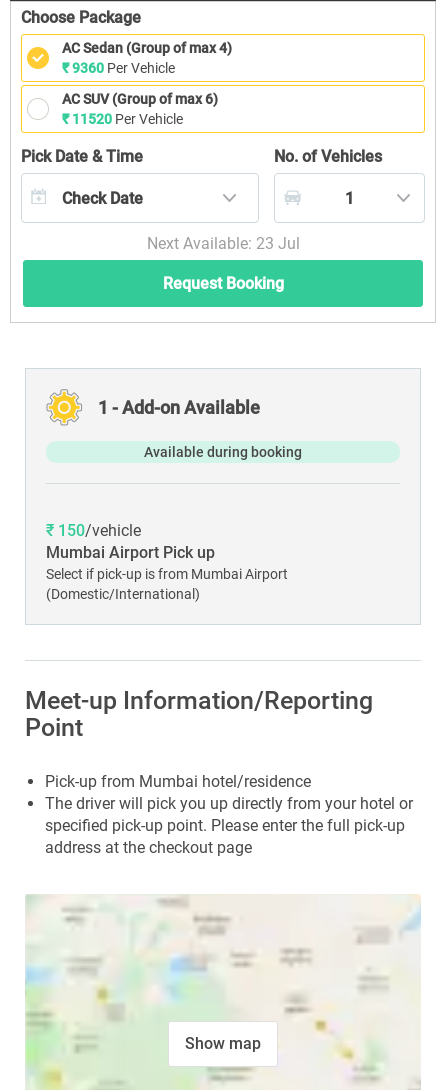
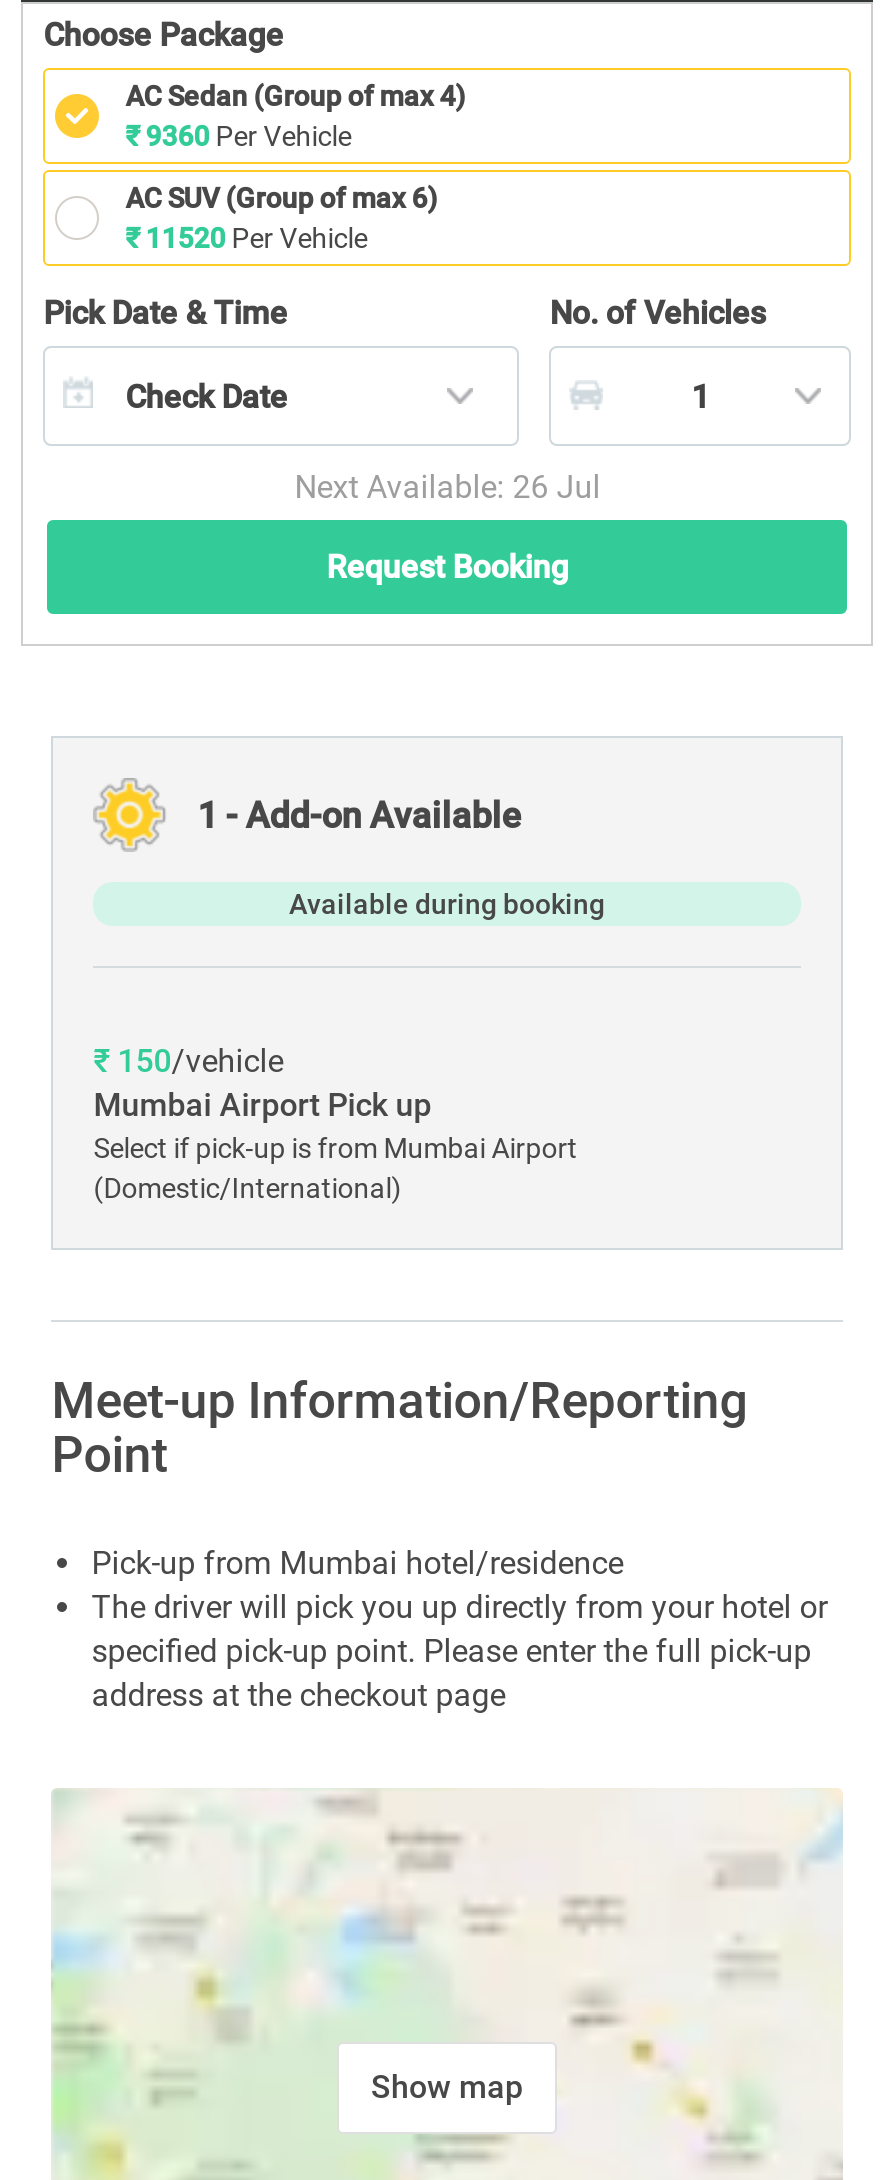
- Next Available: 23 Jul
+ Next Available: 26 Jul
